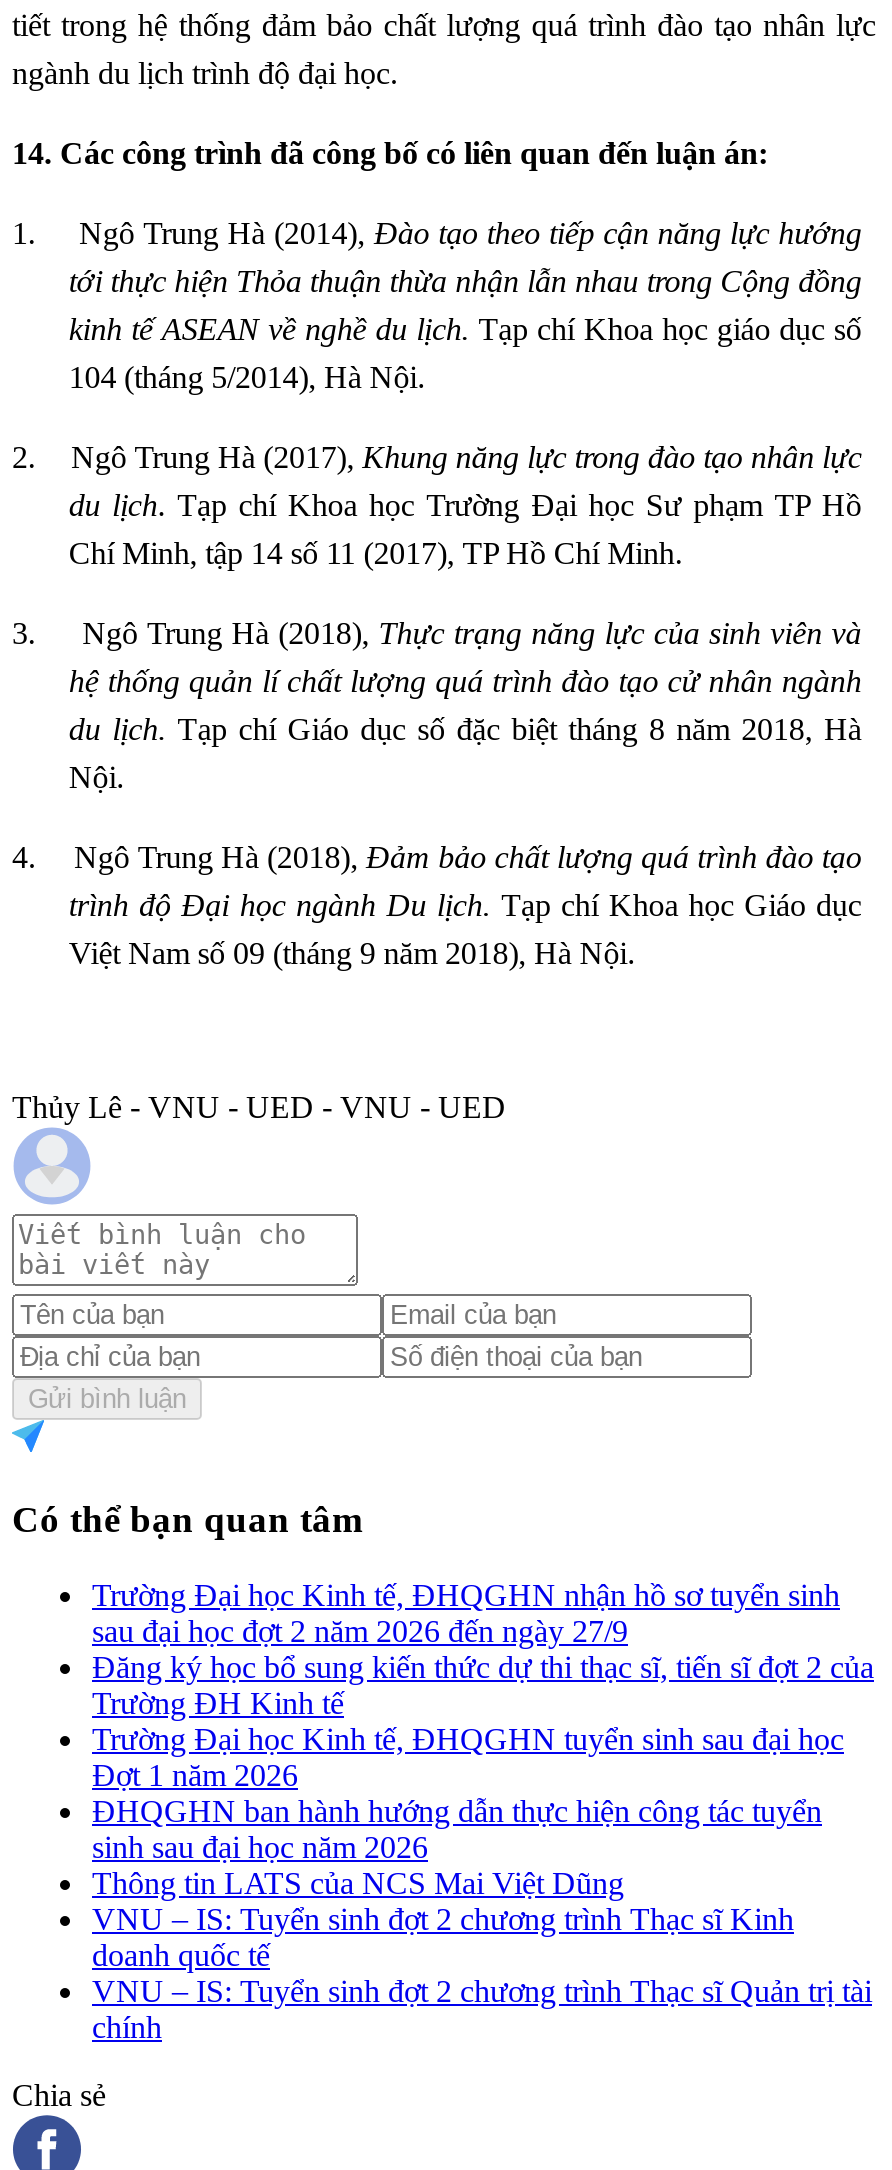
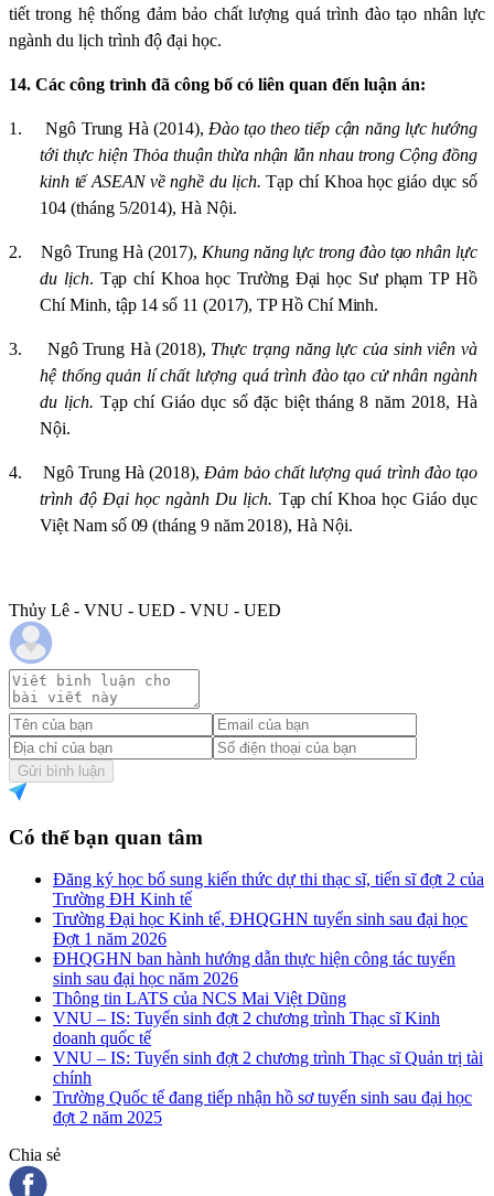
- Trường Đại học Kinh tế, ĐHQGHN nhận hồ sơ tuyển sinh
- sau đại học đợt 2 năm 2026 đến ngày 27/9

moved up: Đăng ký học bổ sung kiến thức dự thi thạc sĩ, tiến sĩ đợt 2 của | Trường ĐH Kinh tế | Trường Đại học Kinh tế, ĐHQGHN tuyển sinh sau đại học | ... | VNU – IS: Tuyển sinh đợt 2 chương trình Thạc sĩ Quản trị tài | chính

+ Trường Quốc tế đang tiếp nhận hồ sơ tuyển sinh sau đại học
+ đợt 2 năm 2025
